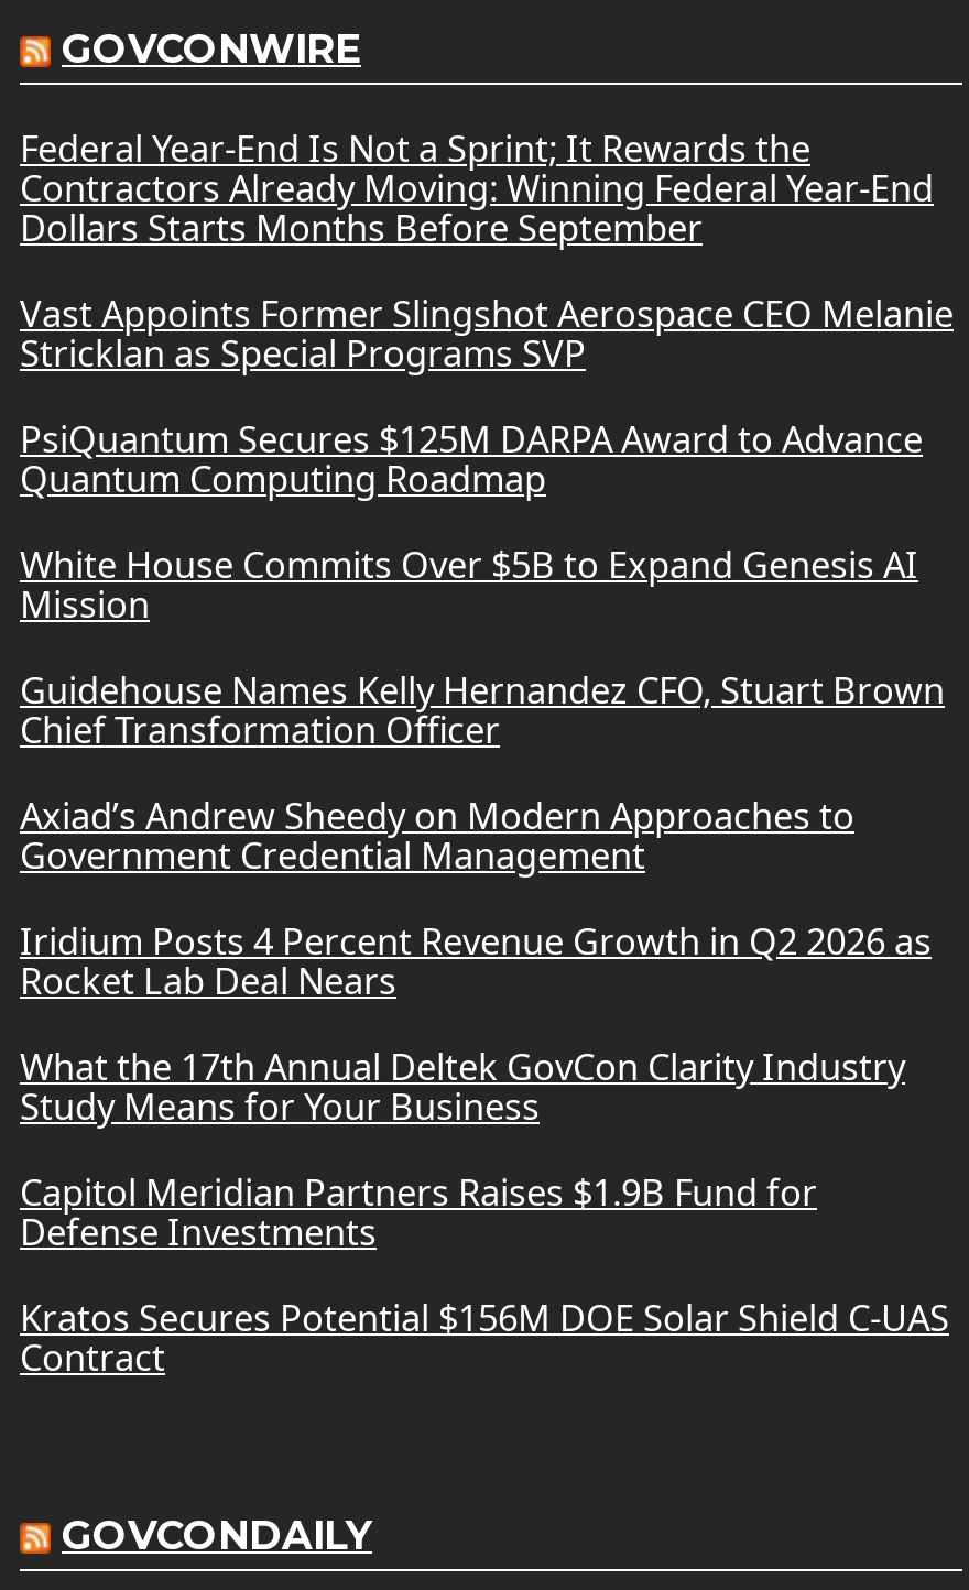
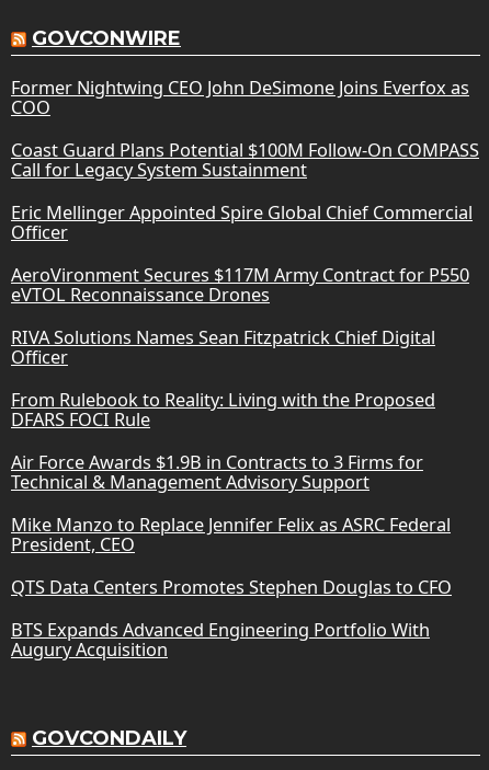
- Federal Year-End Is Not a Sprint; It Rewards the
- Contractors Already Moving: Winning Federal Year-End
- Dollars Starts Months Before September
+ Former Nightwing CEO John DeSimone Joins Everfox as
+ COO

- Vast Appoints Former Slingshot Aerospace CEO Melanie
- Stricklan as Special Programs SVP
+ Coast Guard Plans Potential $100M Follow-On COMPASS
+ Call for Legacy System Sustainment

- PsiQuantum Secures $125M DARPA Award to Advance
- Quantum Computing Roadmap
+ Eric Mellinger Appointed Spire Global Chief Commercial
+ Officer

- White House Commits Over $5B to Expand Genesis AI
- Mission
+ AeroVironment Secures $117M Army Contract for P550
+ eVTOL Reconnaissance Drones

- Guidehouse Names Kelly Hernandez CFO, Stuart Brown
- Chief Transformation Officer
+ RIVA Solutions Names Sean Fitzpatrick Chief Digital
+ Officer

- Axiad’s Andrew Sheedy on Modern Approaches to
- Government Credential Management
+ From Rulebook to Reality: Living with the Proposed
+ DFARS FOCI Rule

- Iridium Posts 4 Percent Revenue Growth in Q2 2026 as
- Rocket Lab Deal Nears
+ Air Force Awards $1.9B in Contracts to 3 Firms for
+ Technical & Management Advisory Support

- What the 17th Annual Deltek GovCon Clarity Industry
- Study Means for Your Business
+ Mike Manzo to Replace Jennifer Felix as ASRC Federal
+ President, CEO

- Capitol Meridian Partners Raises $1.9B Fund for
- Defense Investments
+ QTS Data Centers Promotes Stephen Douglas to CFO

- Kratos Secures Potential $156M DOE Solar Shield C-UAS
- Contract
+ BTS Expands Advanced Engineering Portfolio With
+ Augury Acquisition
